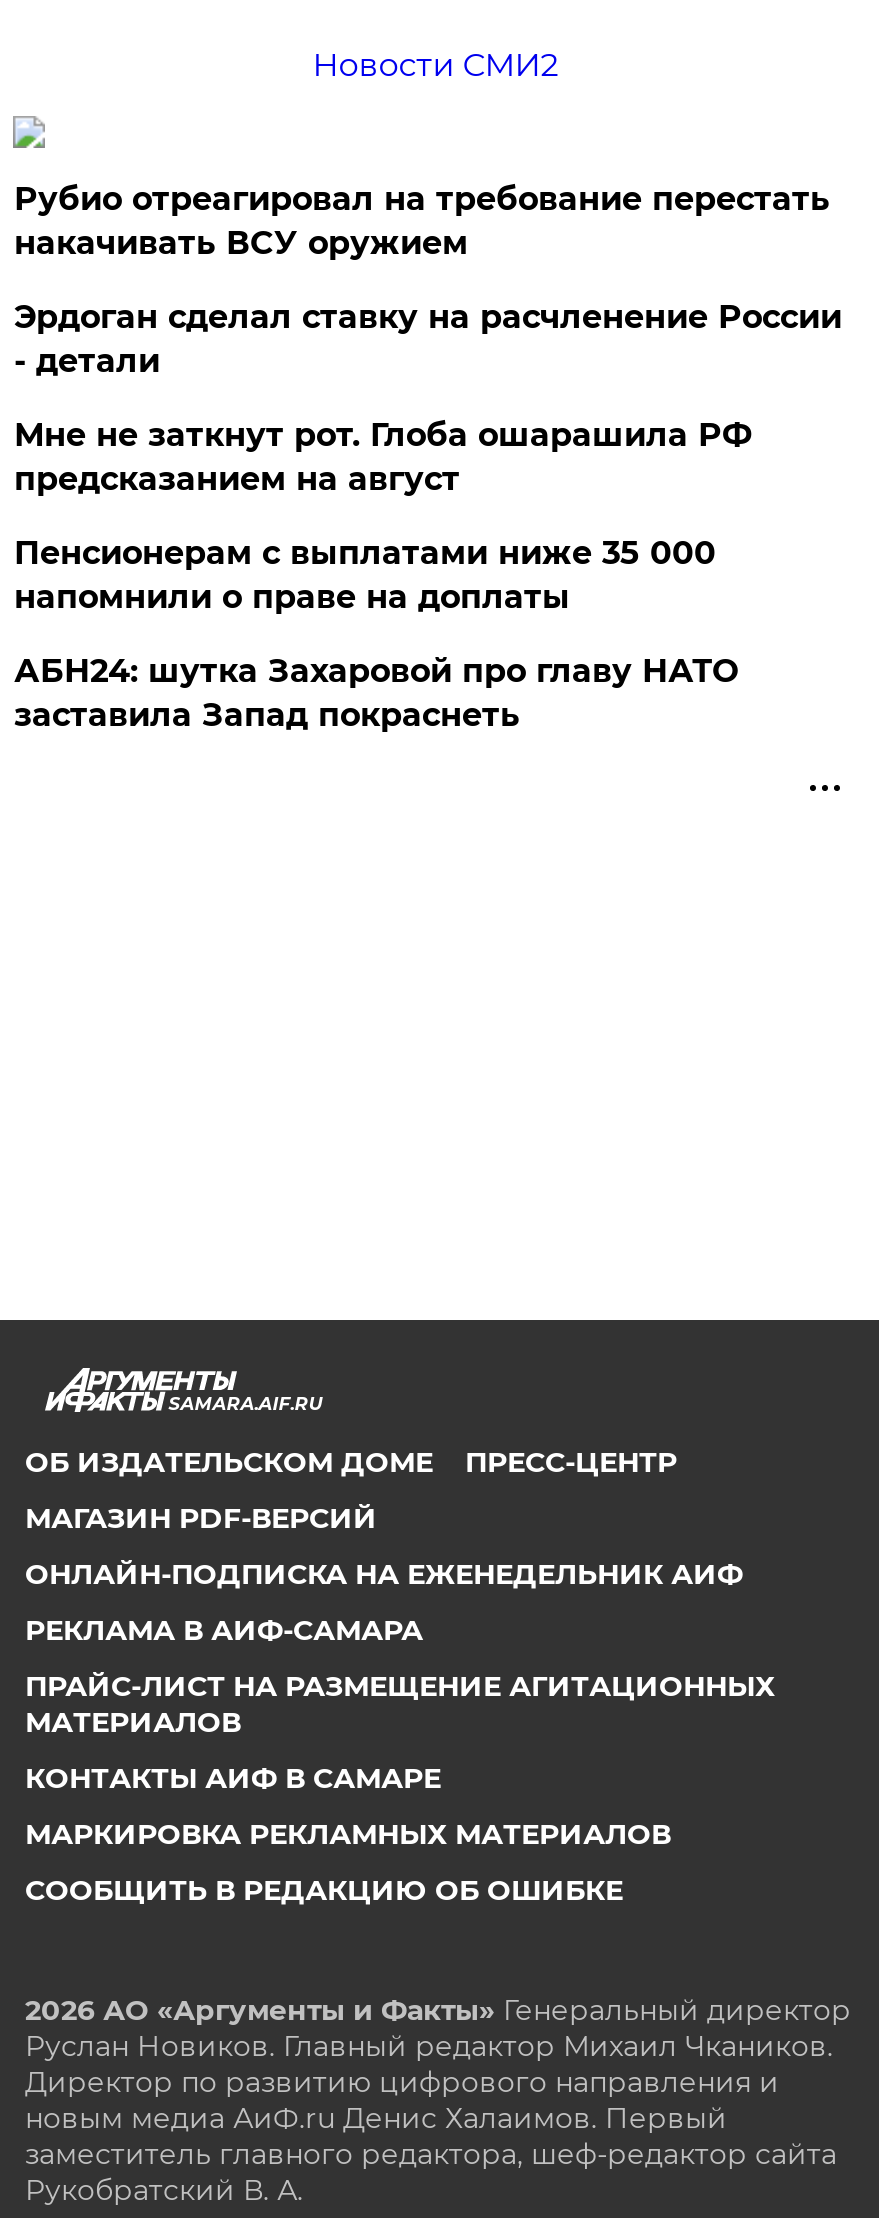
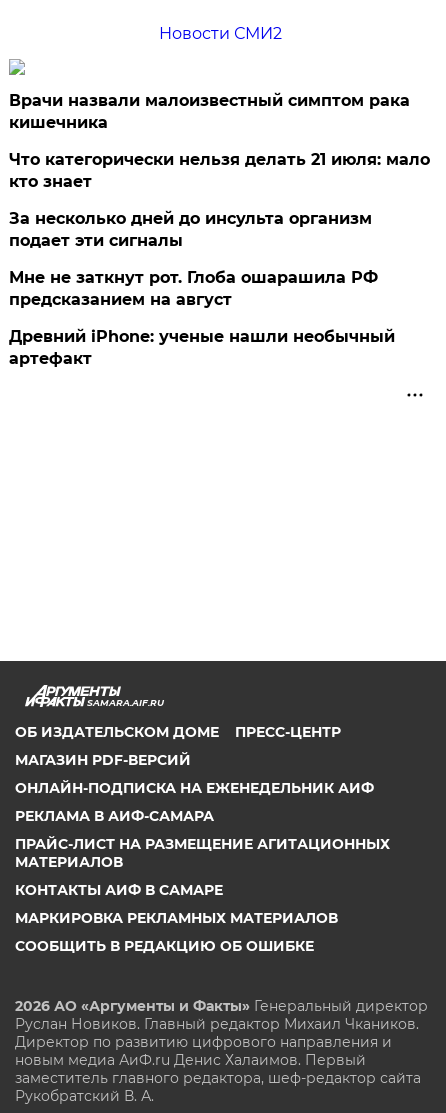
- Рубио отреагировал на требование перестать
- накачивать ВСУ оружием
- Эрдоган сделал ставку на расчленение России
- - детали
+ Врачи назвали малоизвестный симптом рака
+ кишечника
+ Что категорически нельзя делать 21 июля: мало
+ кто знает
+ За несколько дней до инсульта организм
+ подает эти сигналы

moved down: Мне не заткнут рот. Глоба ошарашила РФ | предсказанием на август

- Пенсионерам с выплатами ниже 35 000
- напомнили о праве на доплаты
- АБН24: шутка Захаровой про главу НАТО
- заставила Запад покраснеть
+ Древний iPhone: ученые нашли необычный
+ артефакт
